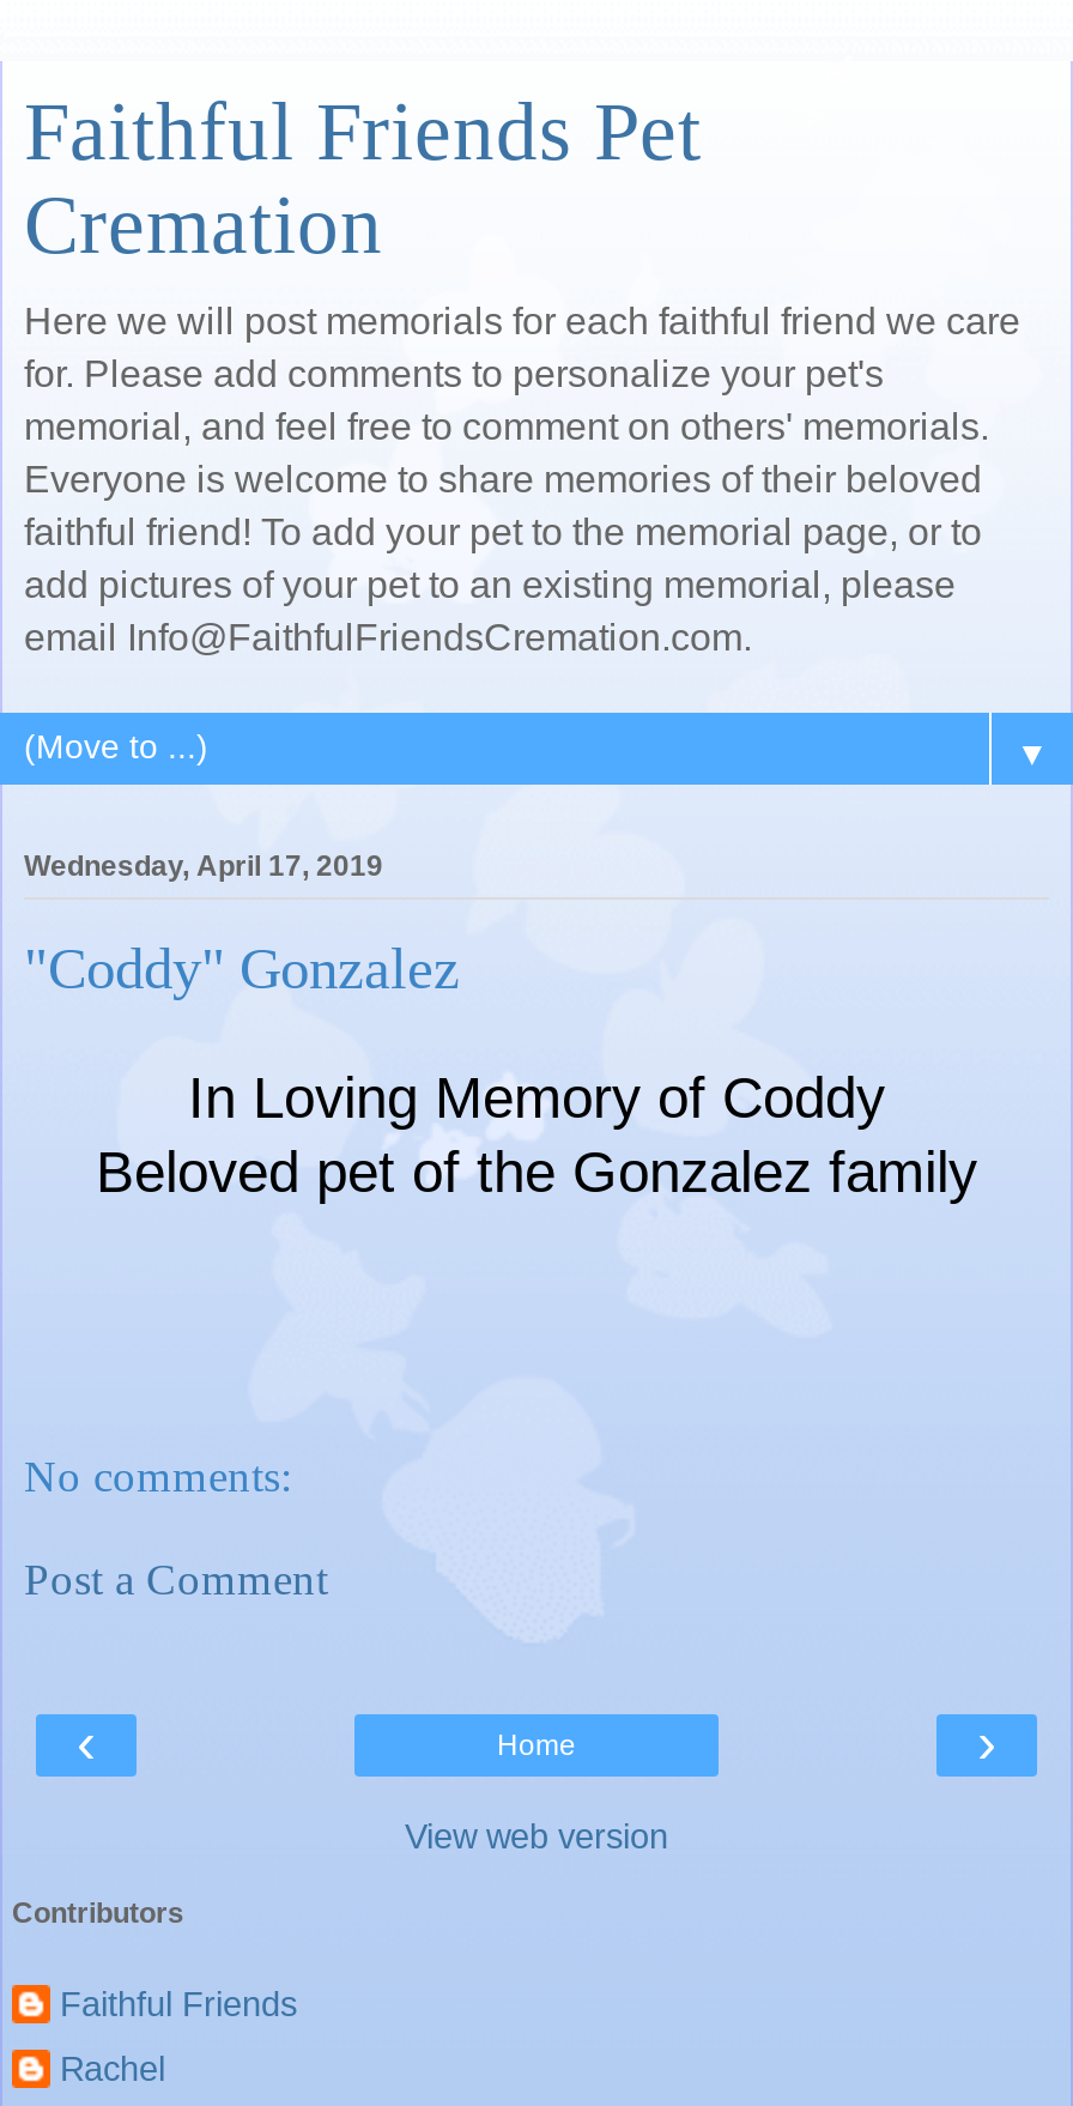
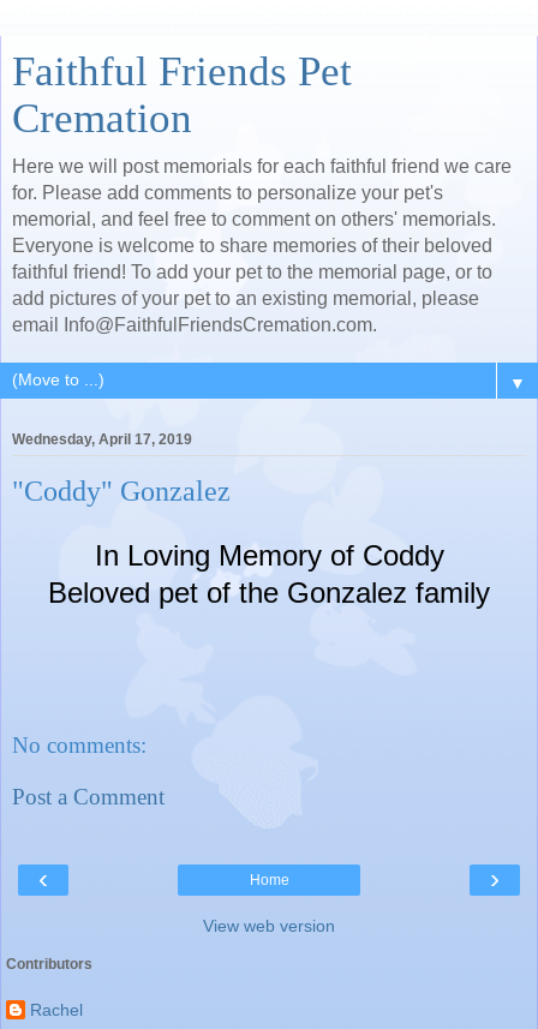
- Faithful Friends
